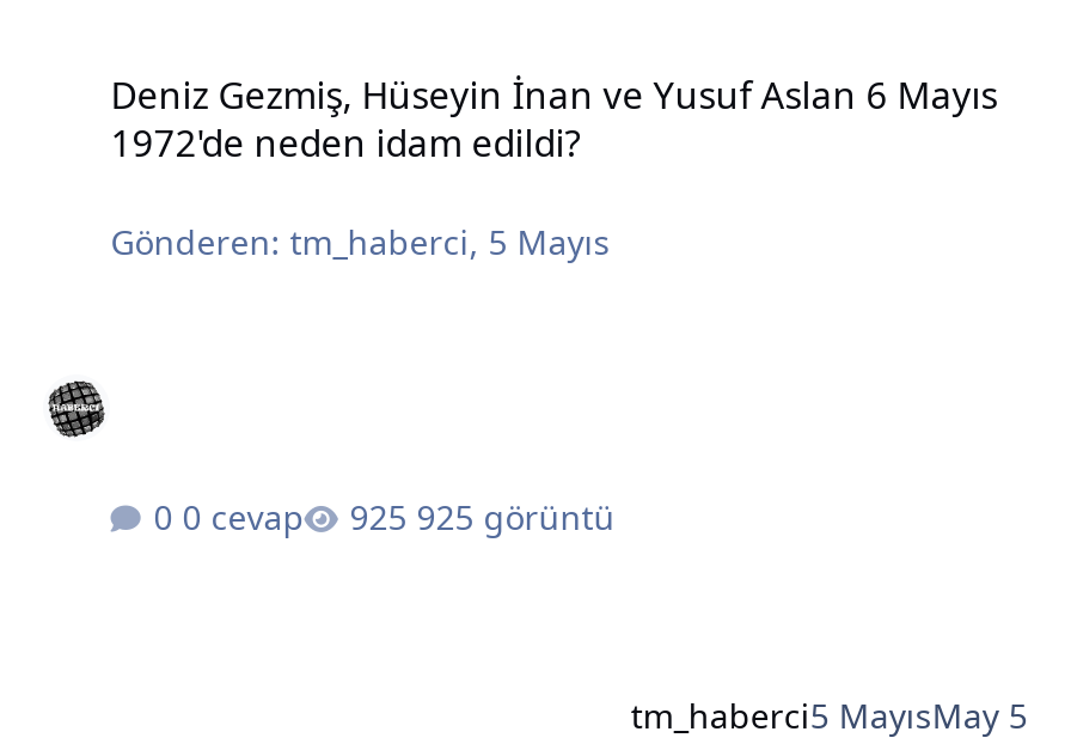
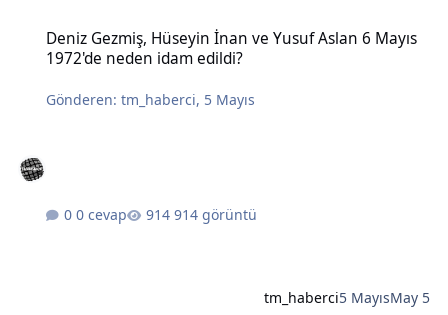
- 925 görüntü
+ 914 görüntü
